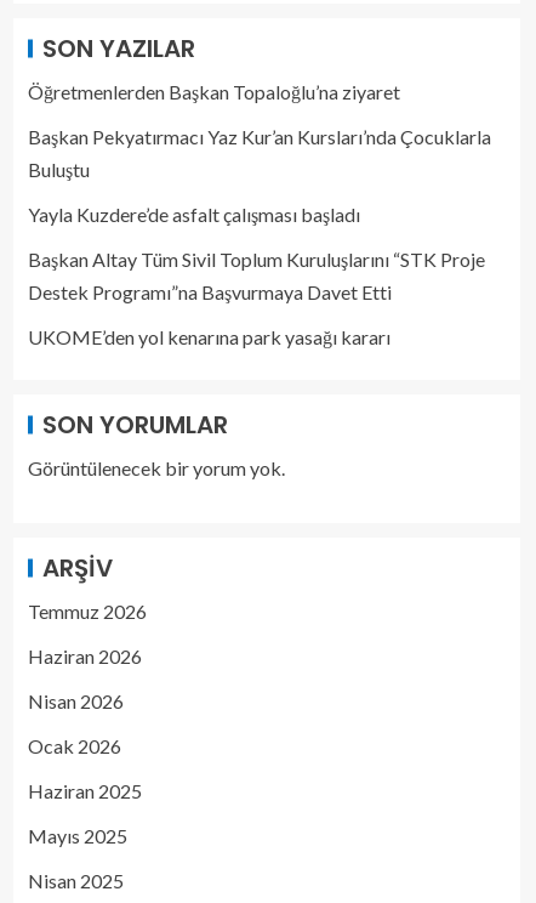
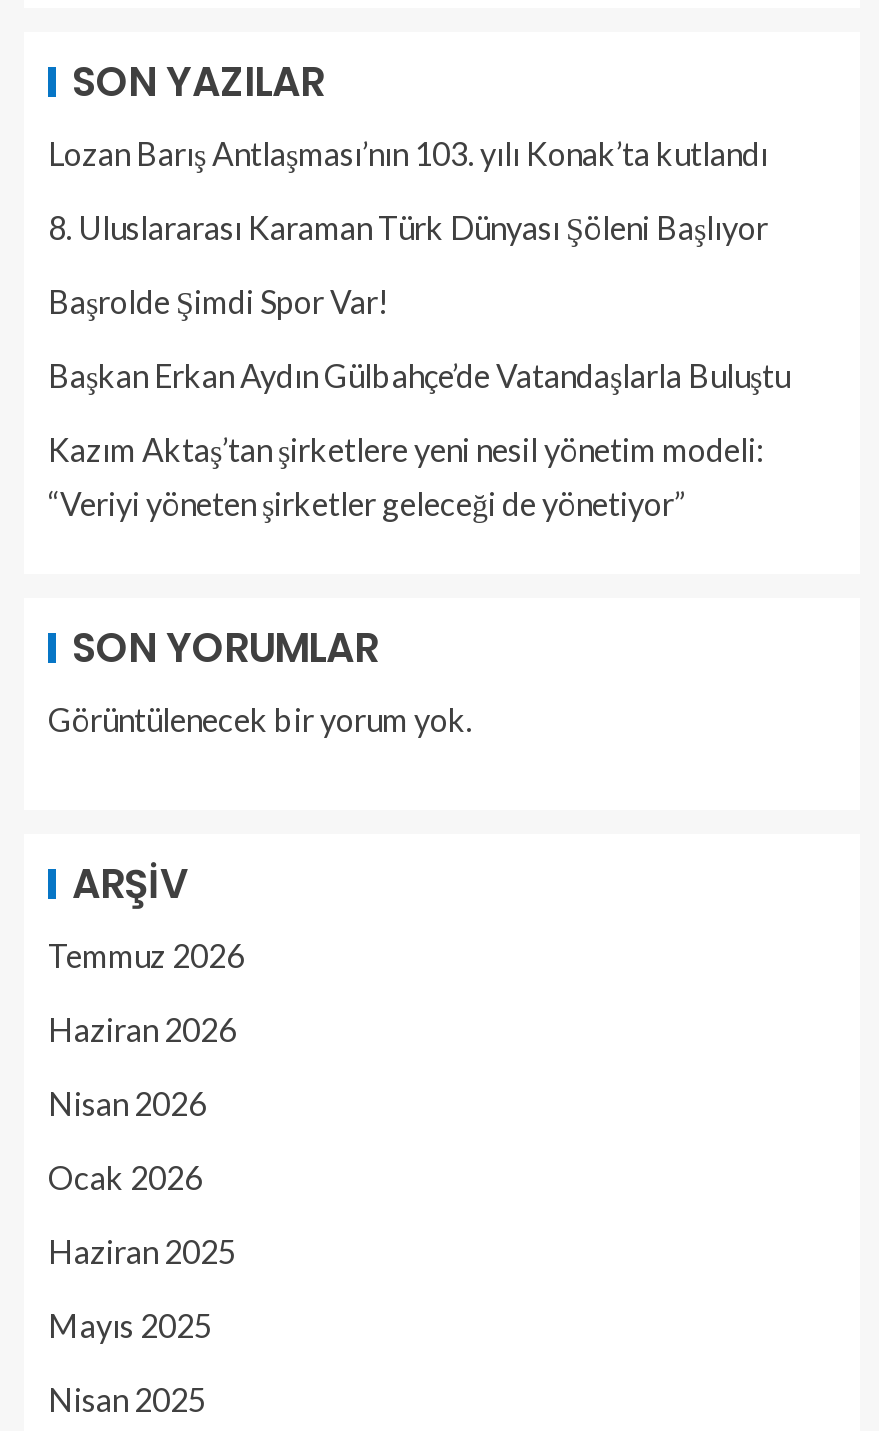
- Öğretmenlerden Başkan Topaloğlu’na ziyaret
+ Lozan Barış Antlaşması’nın 103. yılı Konak’ta kutlandı

- Başkan Pekyatırmacı Yaz Kur’an Kursları’nda Çocuklarla
- Buluştu
+ 8. Uluslararası Karaman Türk Dünyası Şöleni Başlıyor

- Yayla Kuzdere’de asfalt çalışması başladı
+ Başrolde Şimdi Spor Var!

- Başkan Altay Tüm Sivil Toplum Kuruluşlarını “STK Proje
- Destek Programı”na Başvurmaya Davet Etti
+ Başkan Erkan Aydın Gülbahçe’de Vatandaşlarla Buluştu

- UKOME’den yol kenarına park yasağı kararı
+ Kazım Aktaş’tan şirketlere yeni nesil yönetim modeli:
+ “Veriyi yöneten şirketler geleceği de yönetiyor”
